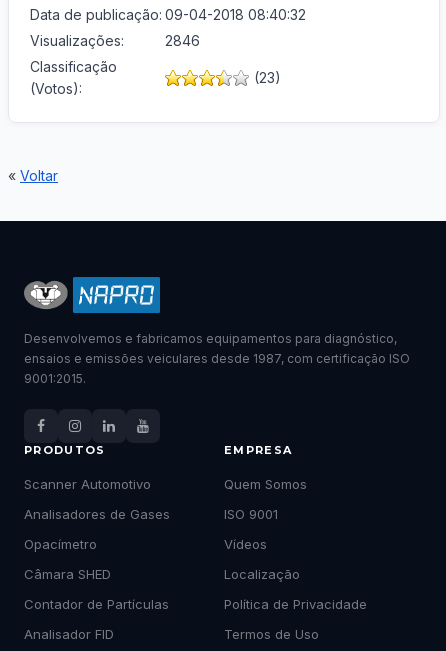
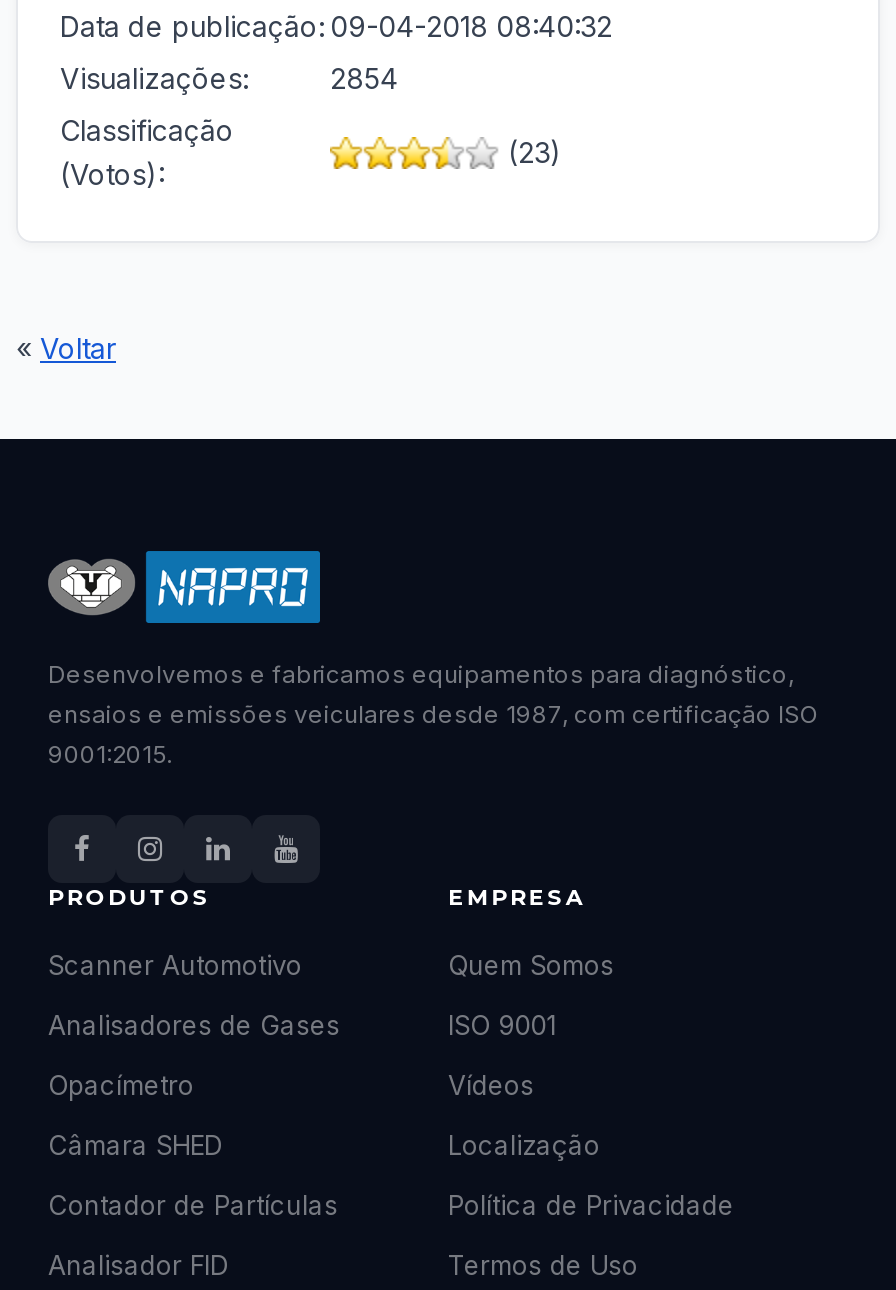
- 2846
+ 2854
